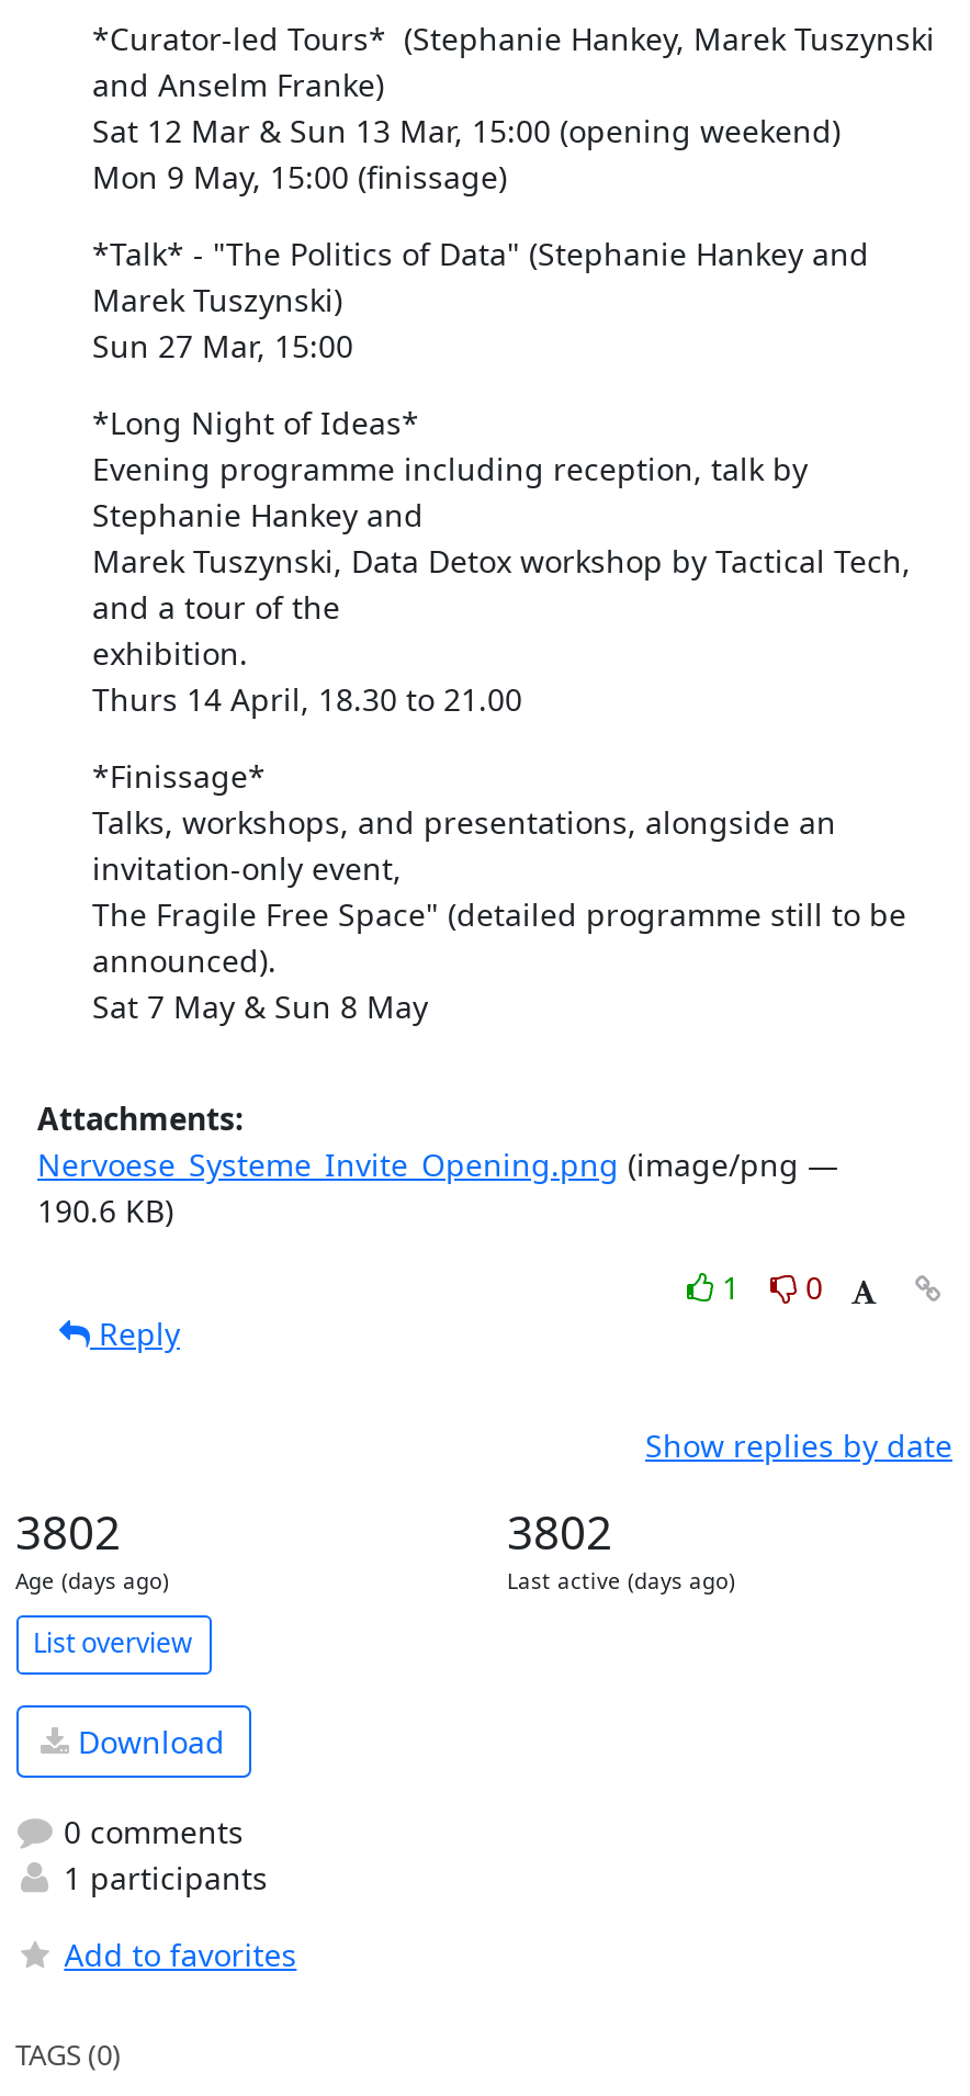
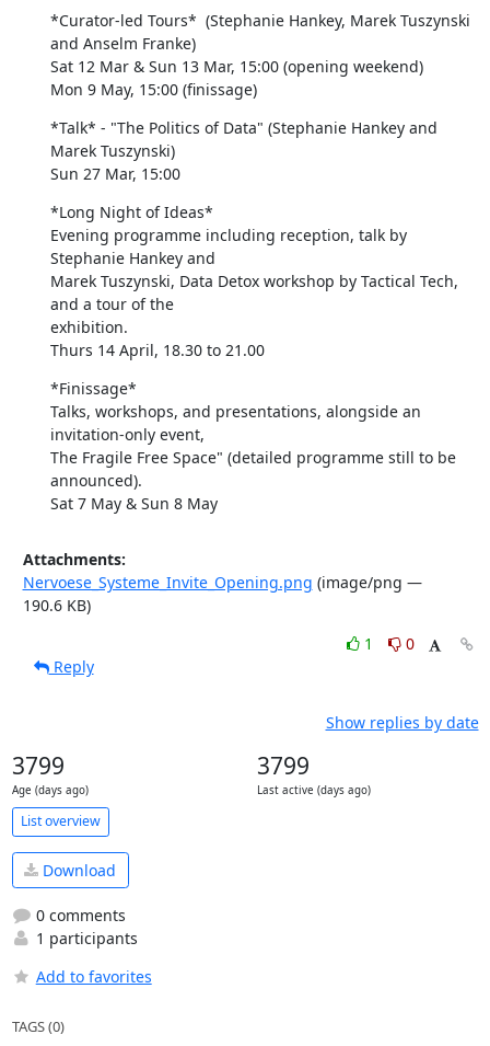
- 3802
+ 3799

- 3802
+ 3799
